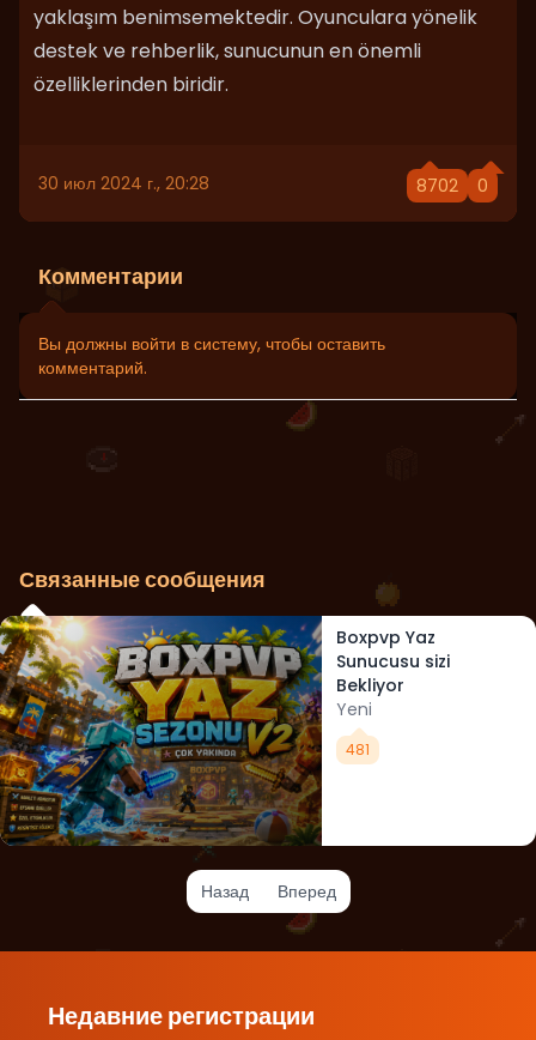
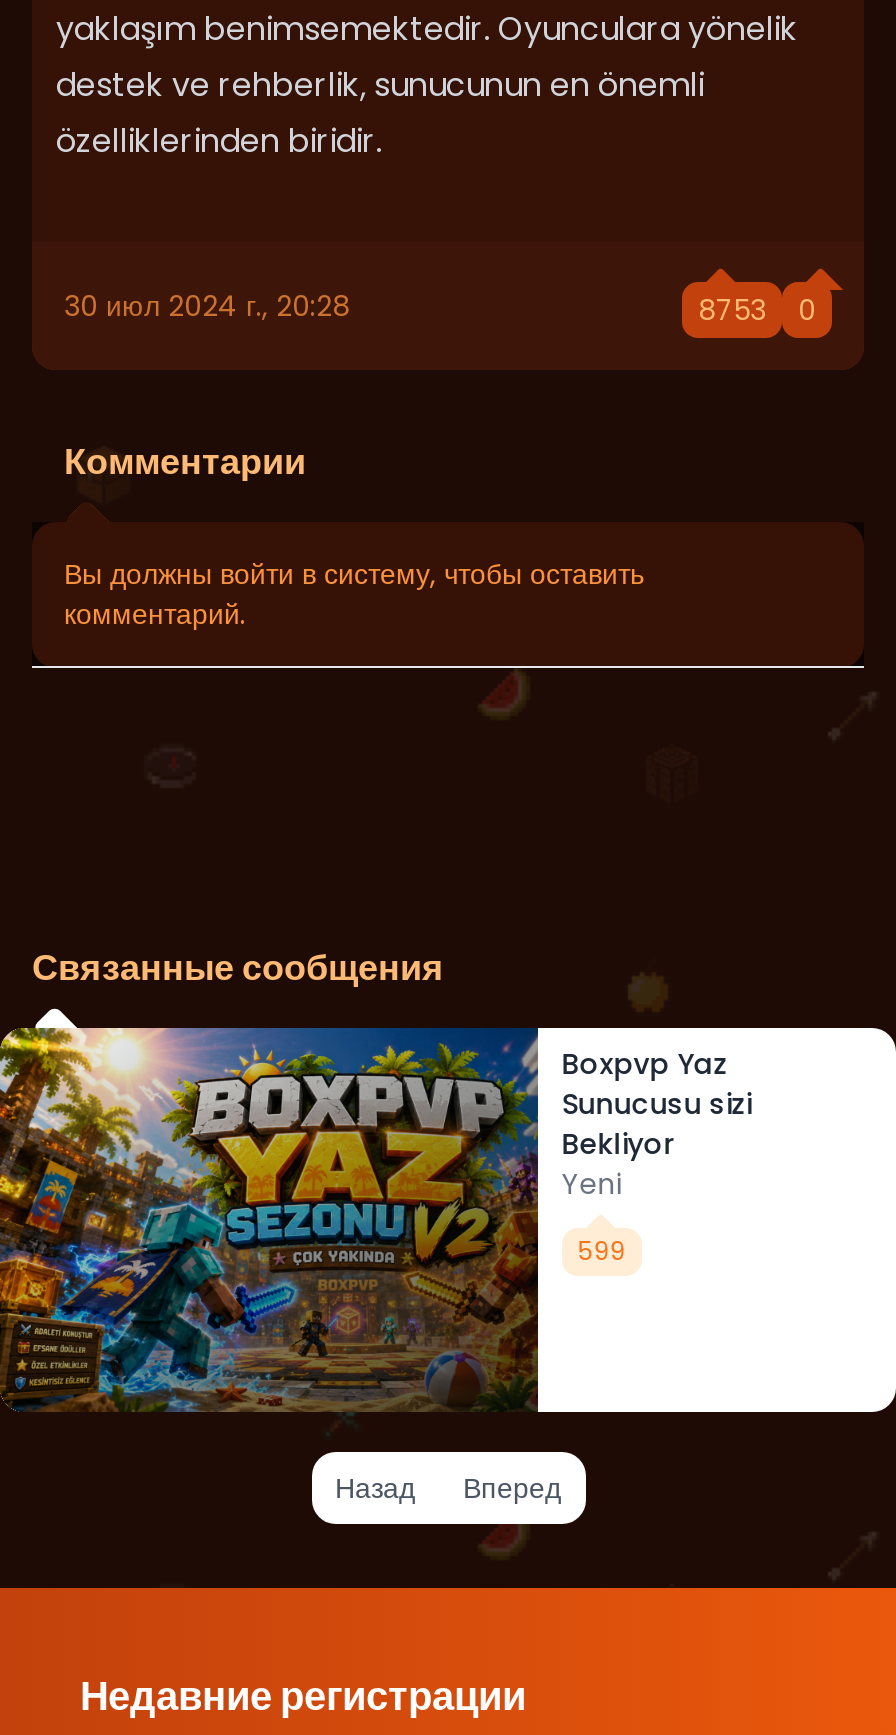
- 8702 0
+ 8753 0

- 481
+ 599
